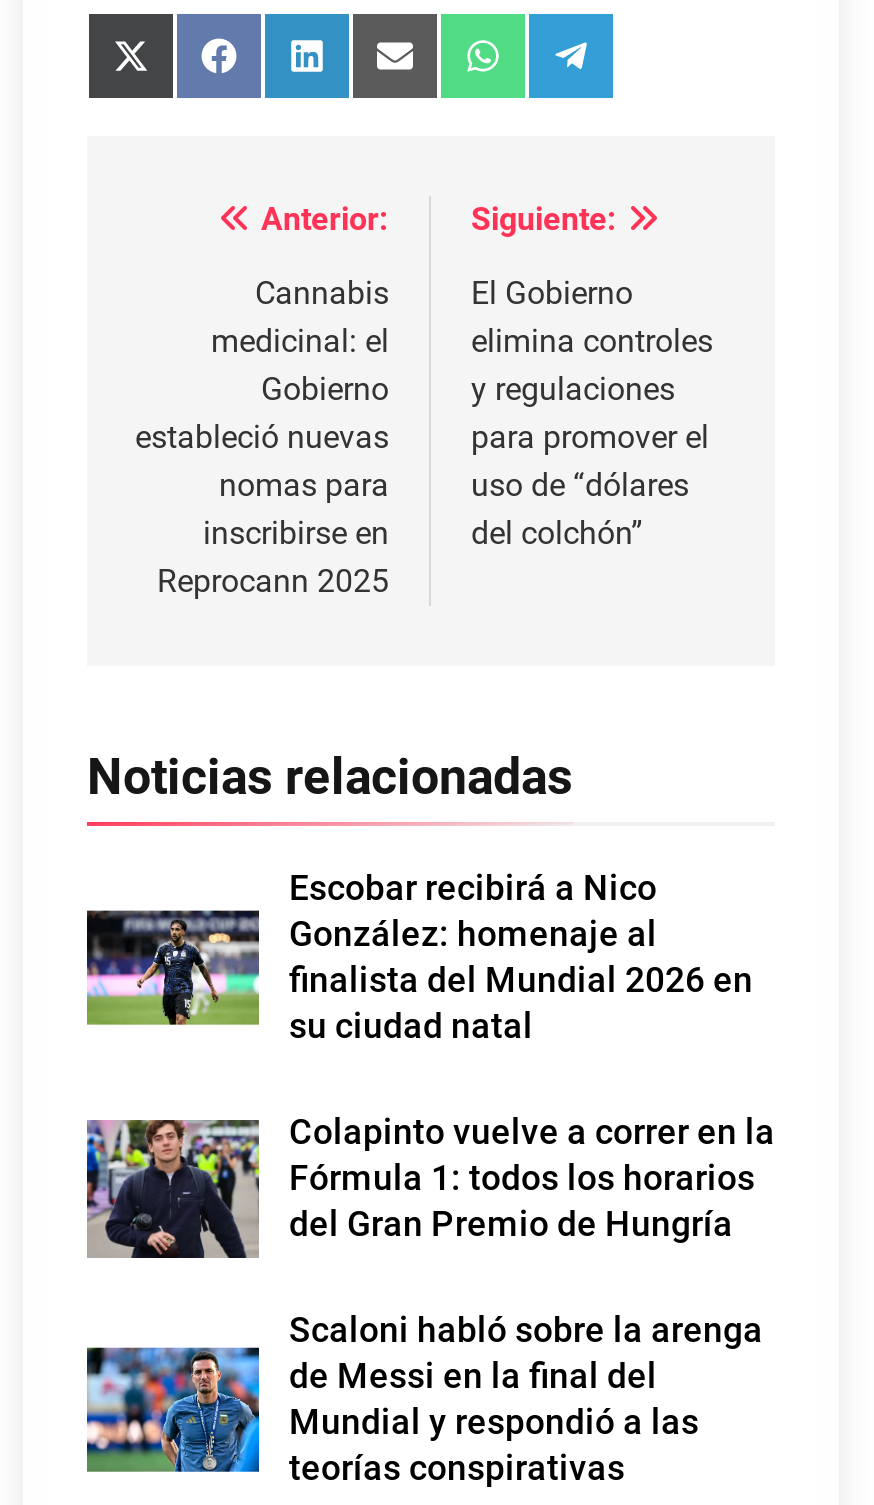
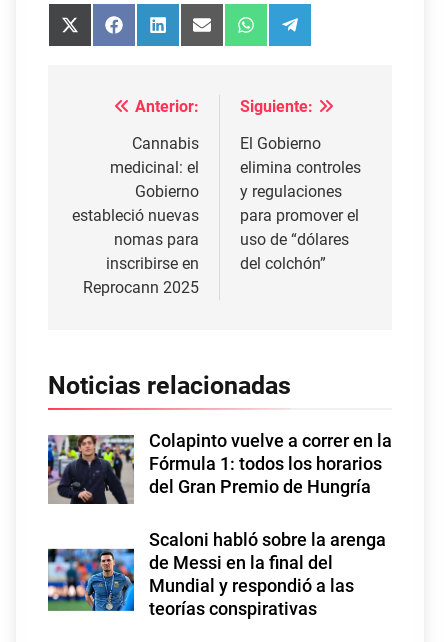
- [image]
- Escobar recibirá a Nico
- González: homenaje al
- finalista del Mundial 2026 en
- su ciudad natal
